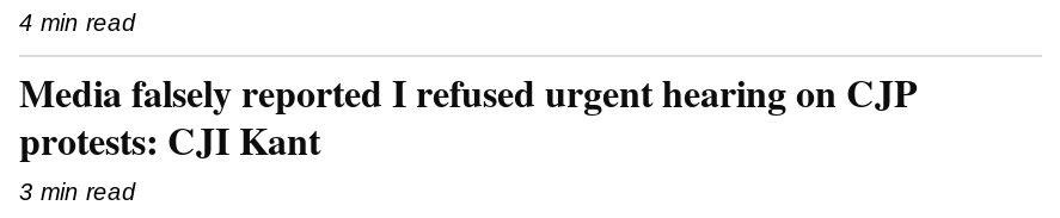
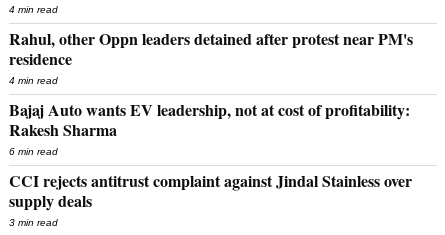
- Media falsely reported I refused urgent hearing on CJP
- protests: CJI Kant
+ Rahul, other Oppn leaders detained after protest near PM's
+ residence
+ 4 min read
+ Bajaj Auto wants EV leadership, not at cost of profitability:
+ Rakesh Sharma
+ 6 min read
+ CCI rejects antitrust complaint against Jindal Stainless over
+ supply deals
